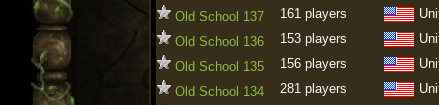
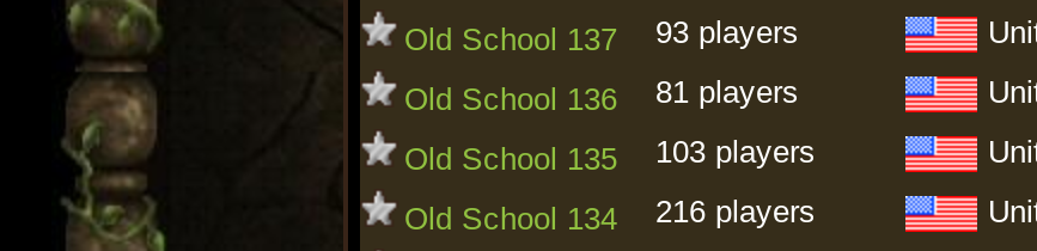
- Old School 137 161 players
+ Old School 137 93 players

- Old School 136 153 players
+ Old School 136 81 players

- Old School 135 156 players
+ Old School 135 103 players

- Old School 134 281 players
+ Old School 134 216 players
